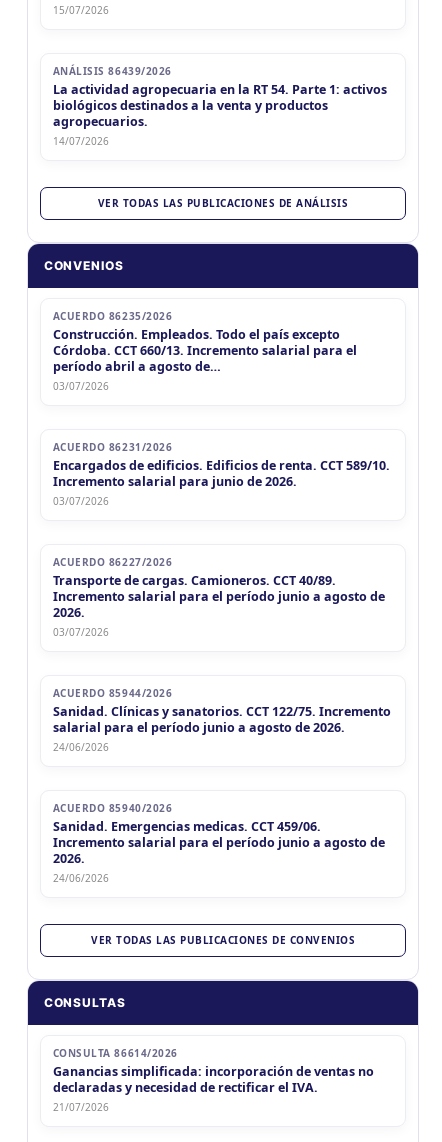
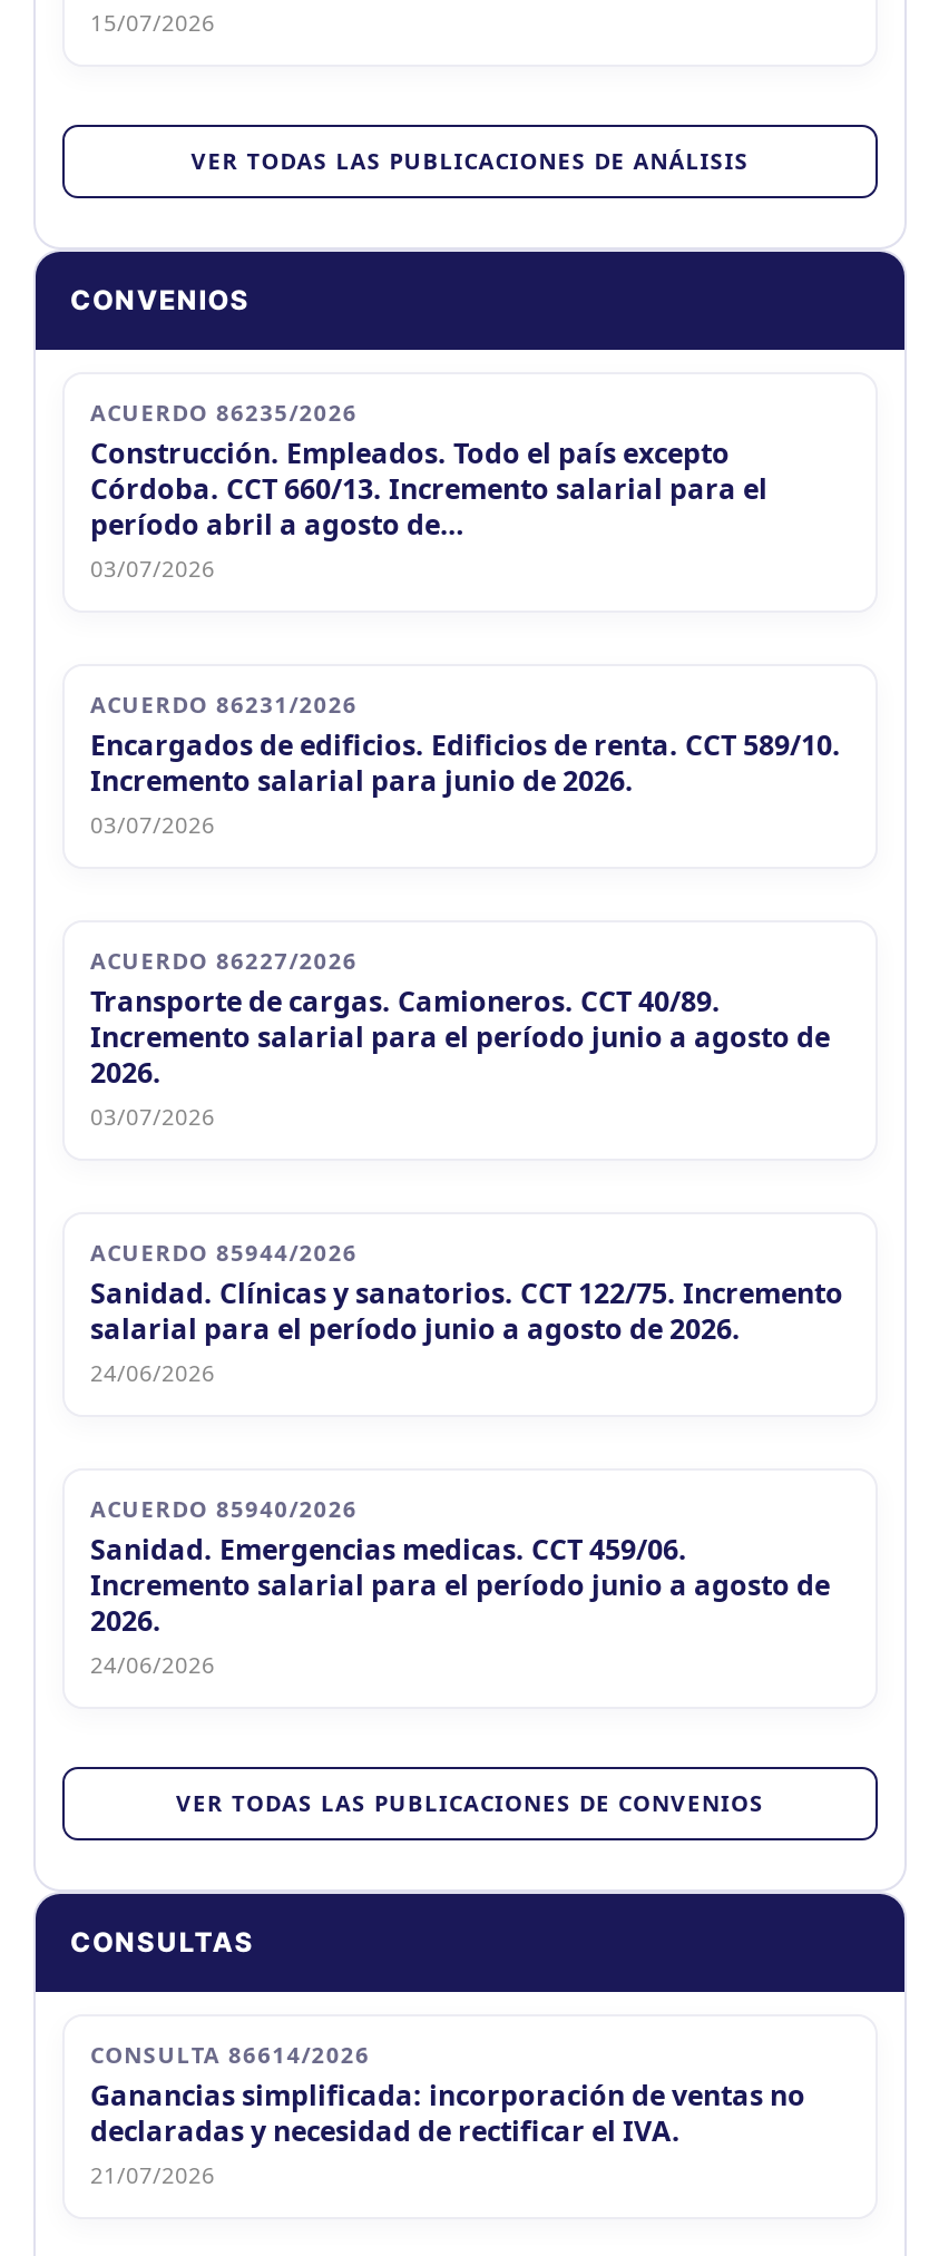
- ANÁLISIS 86439/2026
- La actividad agropecuaria en la RT 54. Parte 1: activos
- biológicos destinados a la venta y productos
- agropecuarios.
- 14/07/2026
